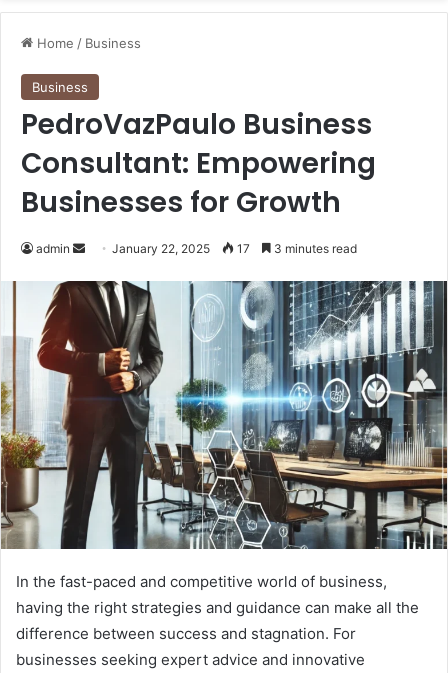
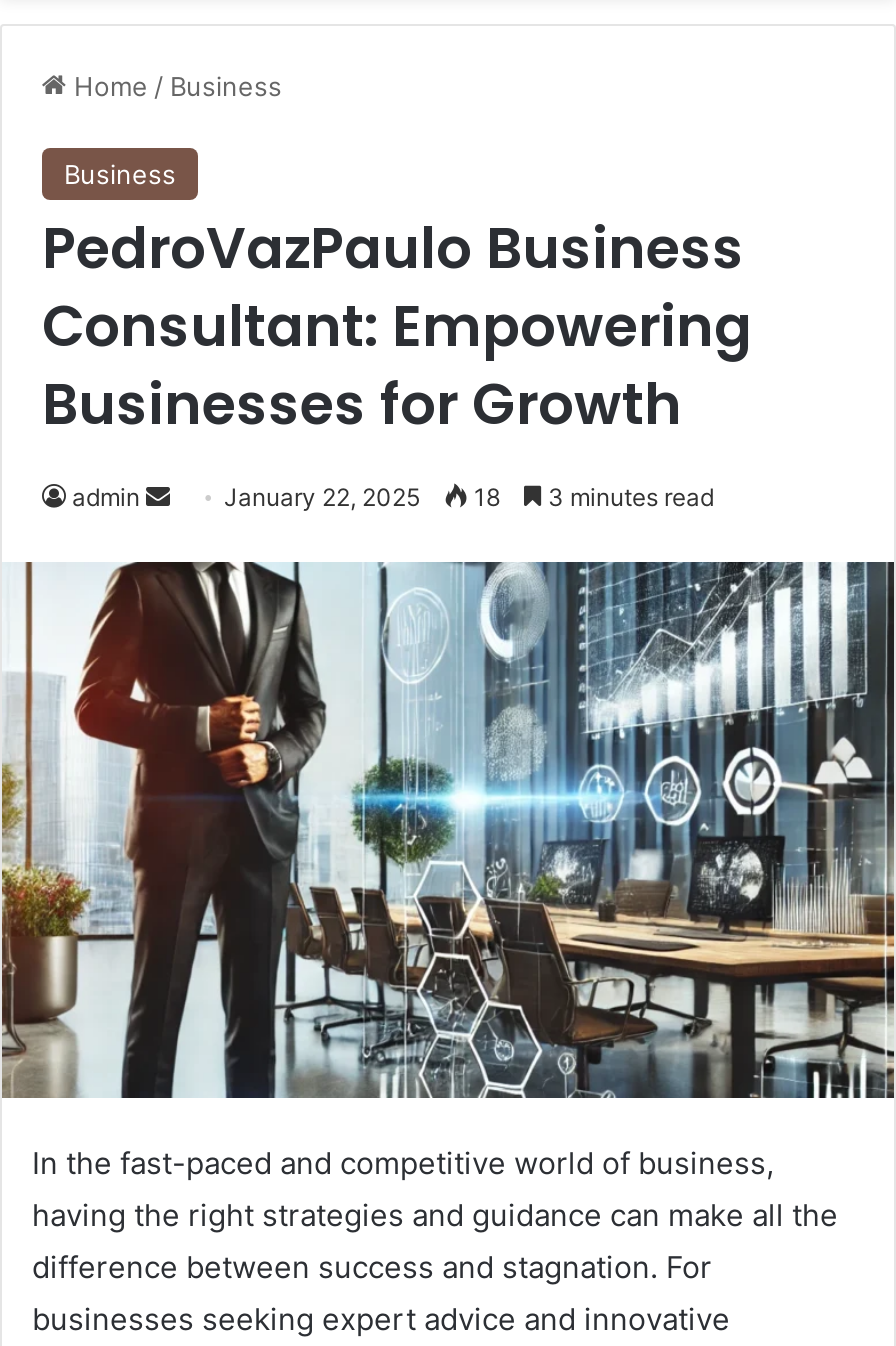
- 17
+ 18
